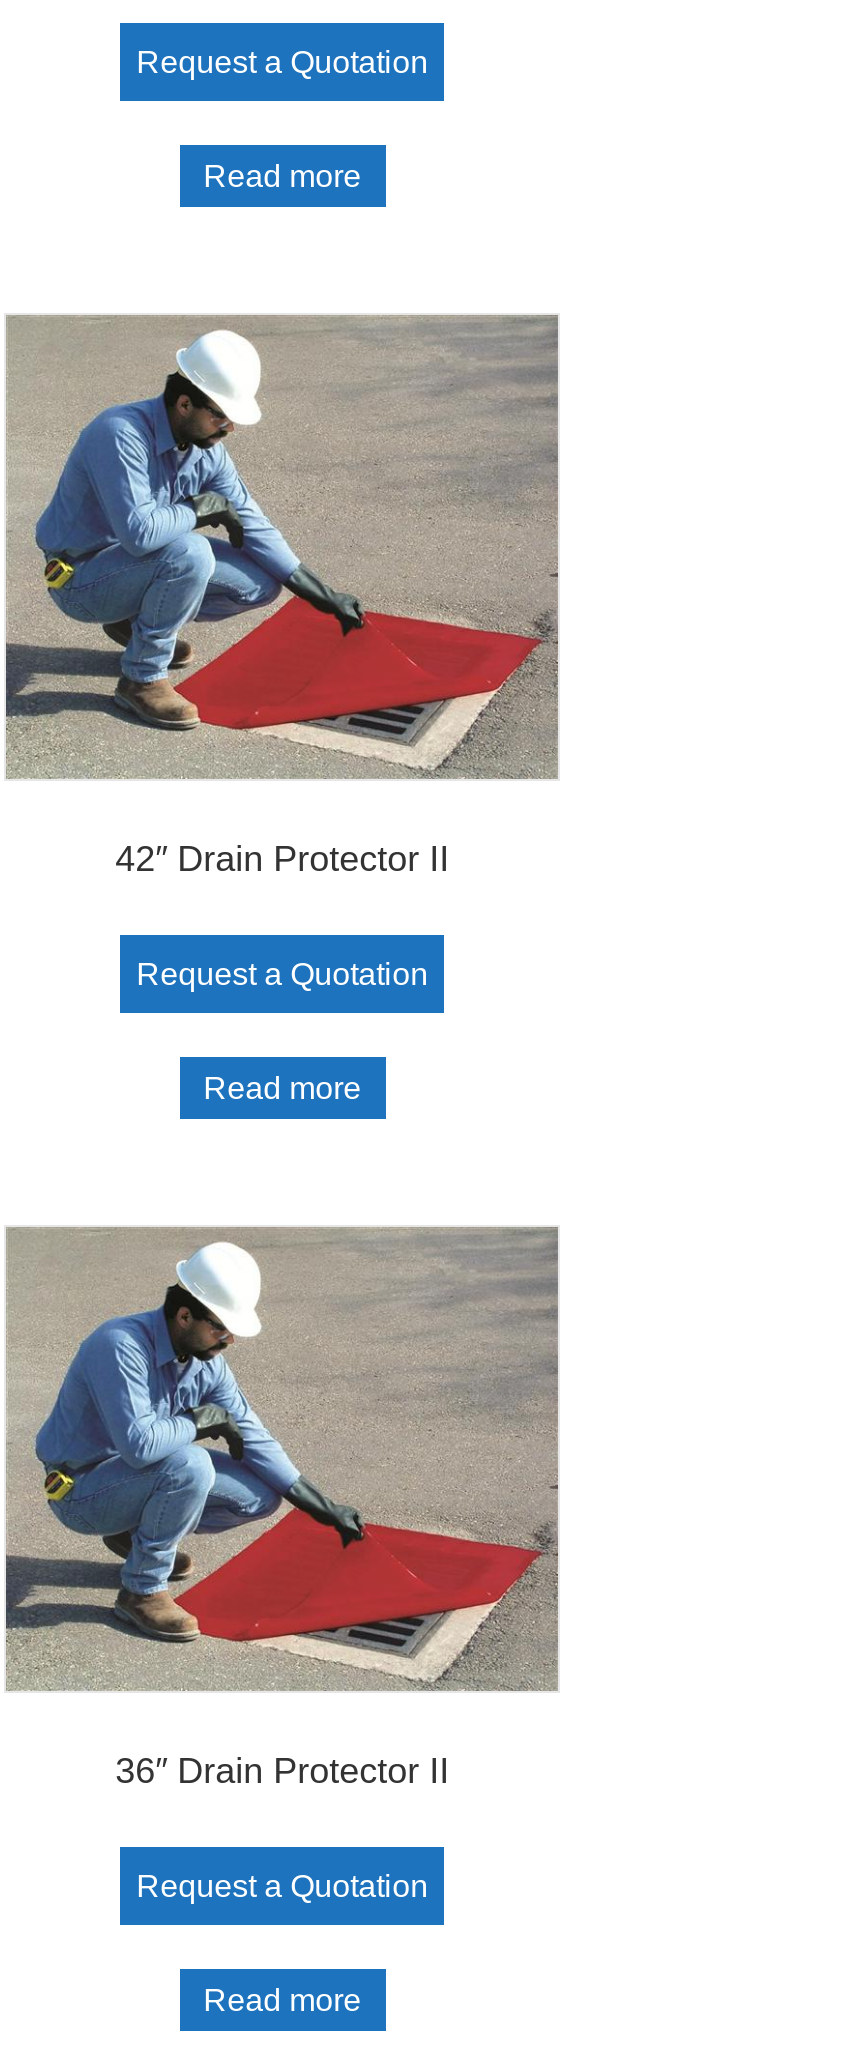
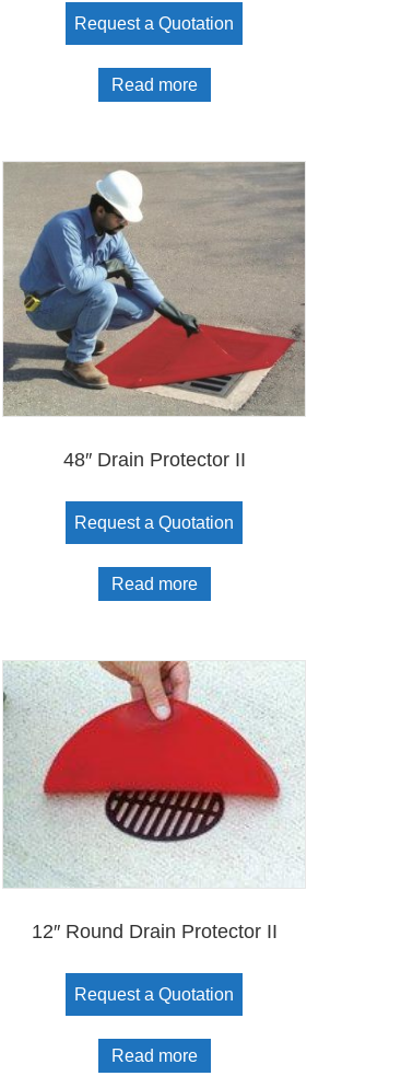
- 42″ Drain Protector II
+ 48″ Drain Protector II

- [image]
- 36″ Drain Protector II
+ [image]
+ 12″ Round Drain Protector II
